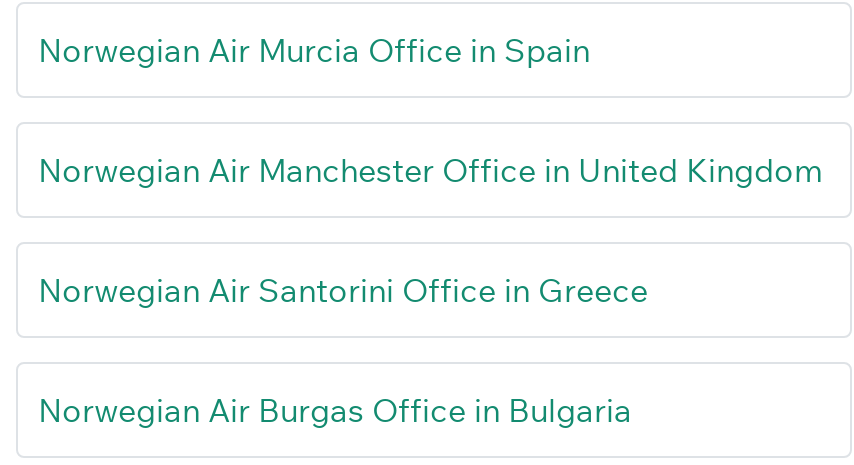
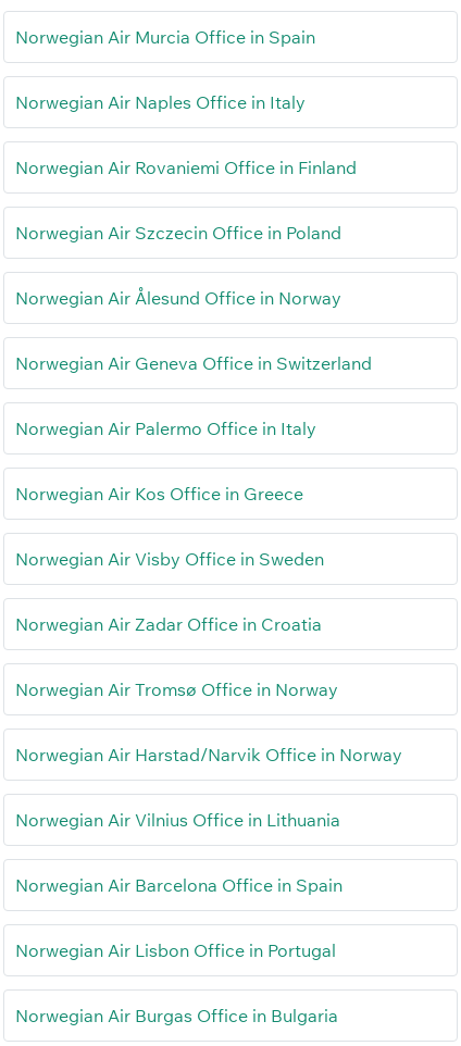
- Norwegian Air Manchester Office in United Kingdom
- Norwegian Air Santorini Office in Greece
+ Norwegian Air Naples Office in Italy
+ Norwegian Air Rovaniemi Office in Finland
+ Norwegian Air Szczecin Office in Poland
+ Norwegian Air Ålesund Office in Norway
+ Norwegian Air Geneva Office in Switzerland
+ Norwegian Air Palermo Office in Italy
+ Norwegian Air Kos Office in Greece
+ Norwegian Air Visby Office in Sweden
+ Norwegian Air Zadar Office in Croatia
+ Norwegian Air Tromsø Office in Norway
+ Norwegian Air Harstad/Narvik Office in Norway
+ Norwegian Air Vilnius Office in Lithuania
+ Norwegian Air Barcelona Office in Spain
+ Norwegian Air Lisbon Office in Portugal
